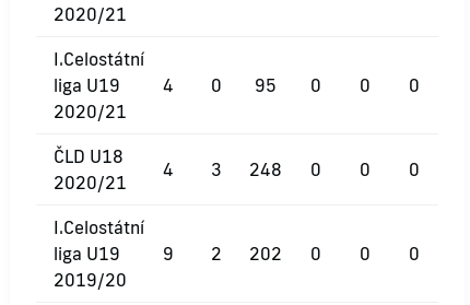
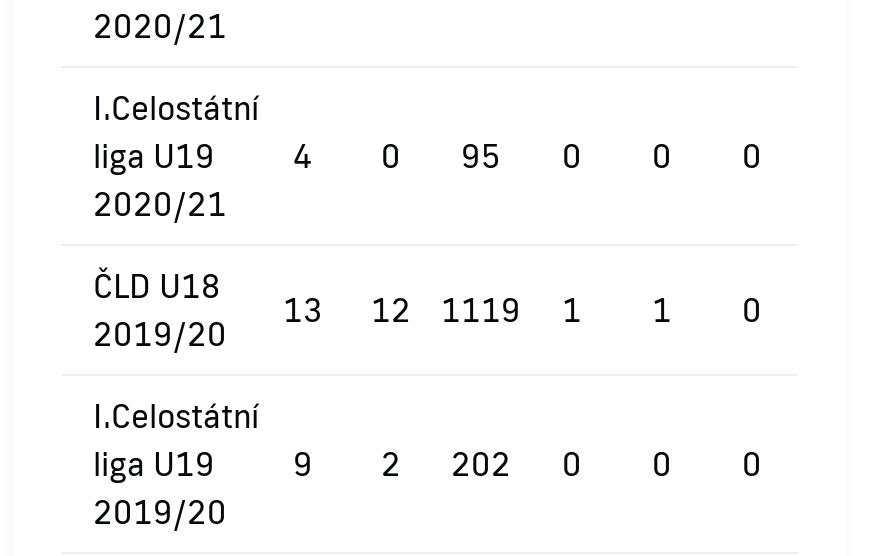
- 4
+ 13

- 3
+ 12

- 248
+ 1119

- 0
+ 1

- 0
+ 1

- 2020/21
+ 2019/20
